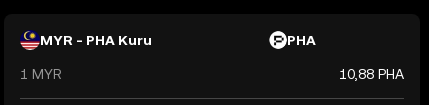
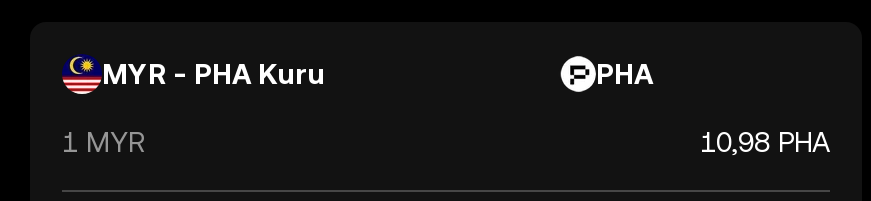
- 10,88 PHA
+ 10,98 PHA
